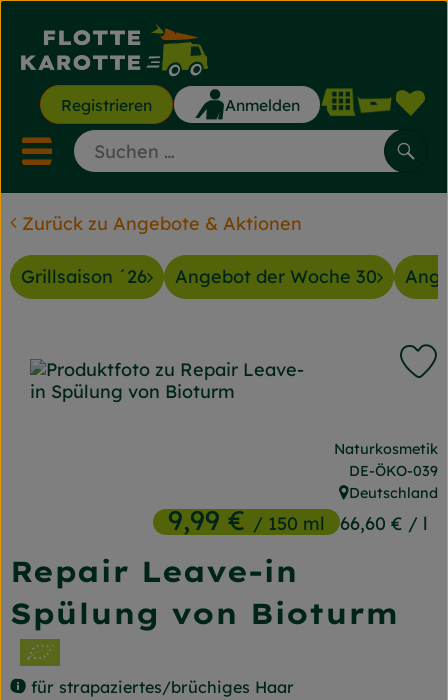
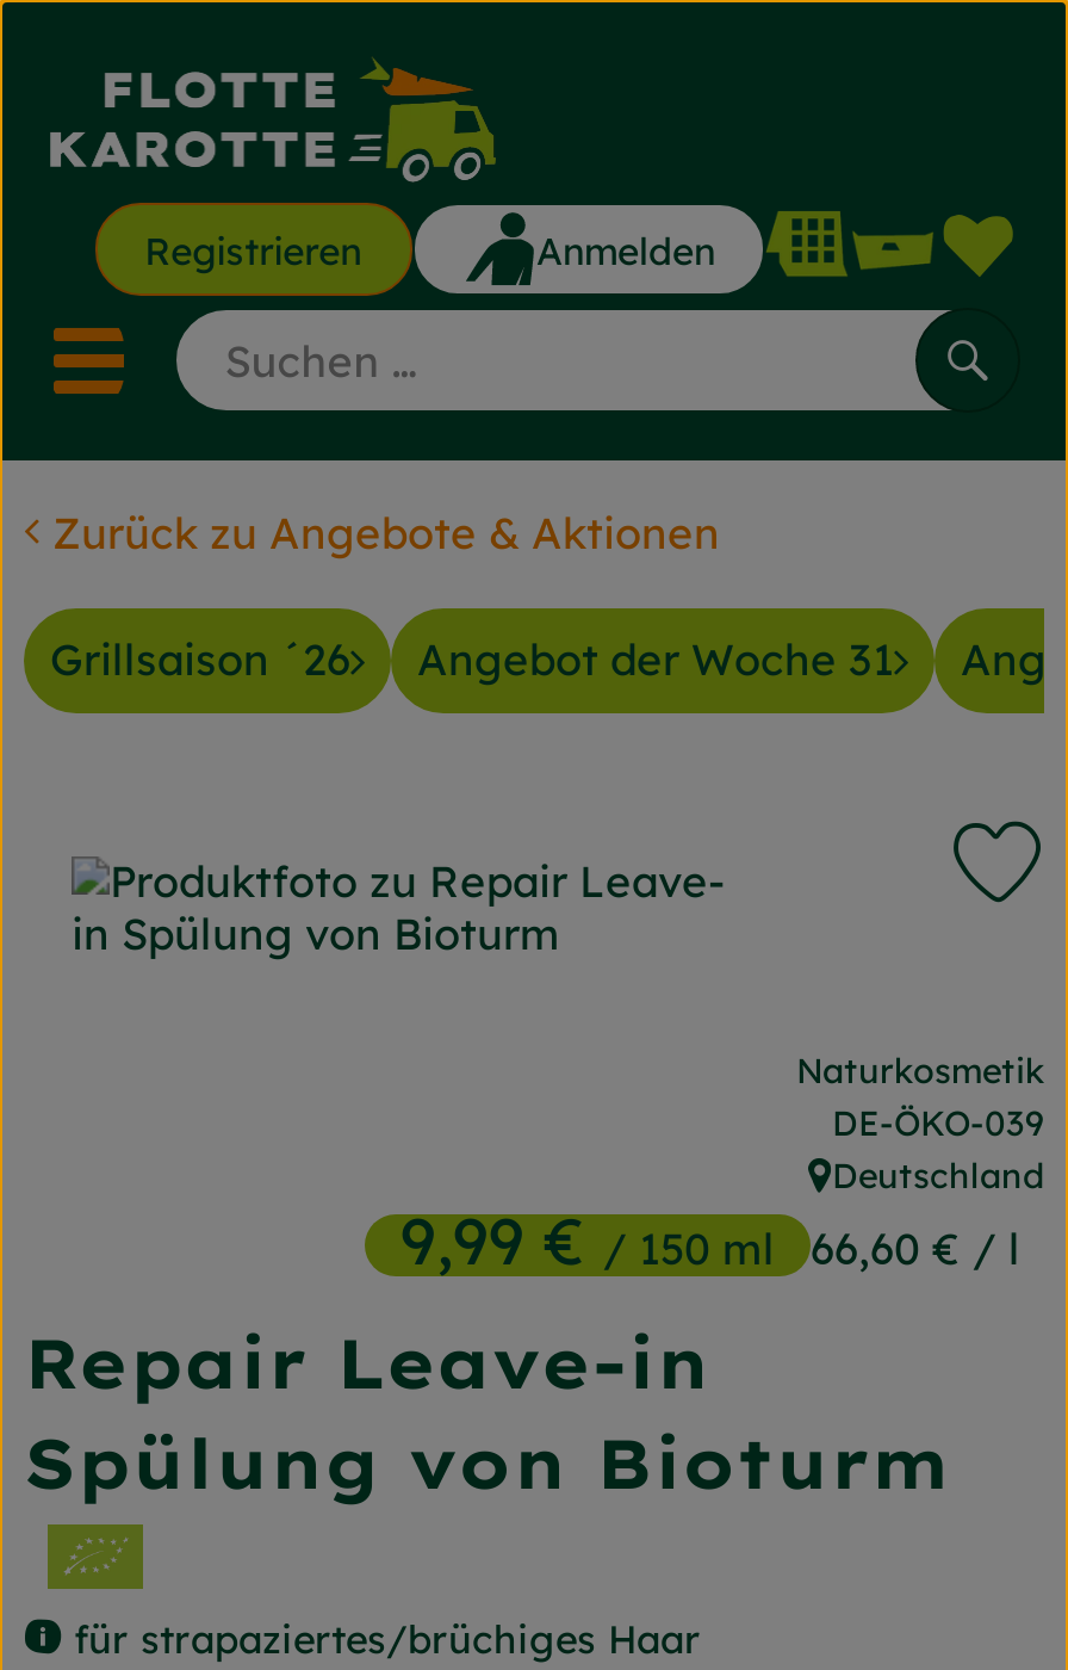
- Angebot der Woche 30
+ Angebot der Woche 31
